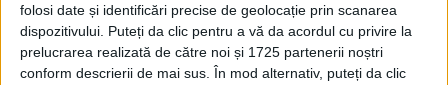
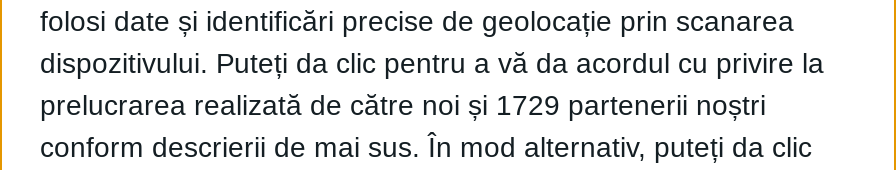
- prelucrarea realizată de către noi și 1725 partenerii noștri
+ prelucrarea realizată de către noi și 1729 partenerii noștri
